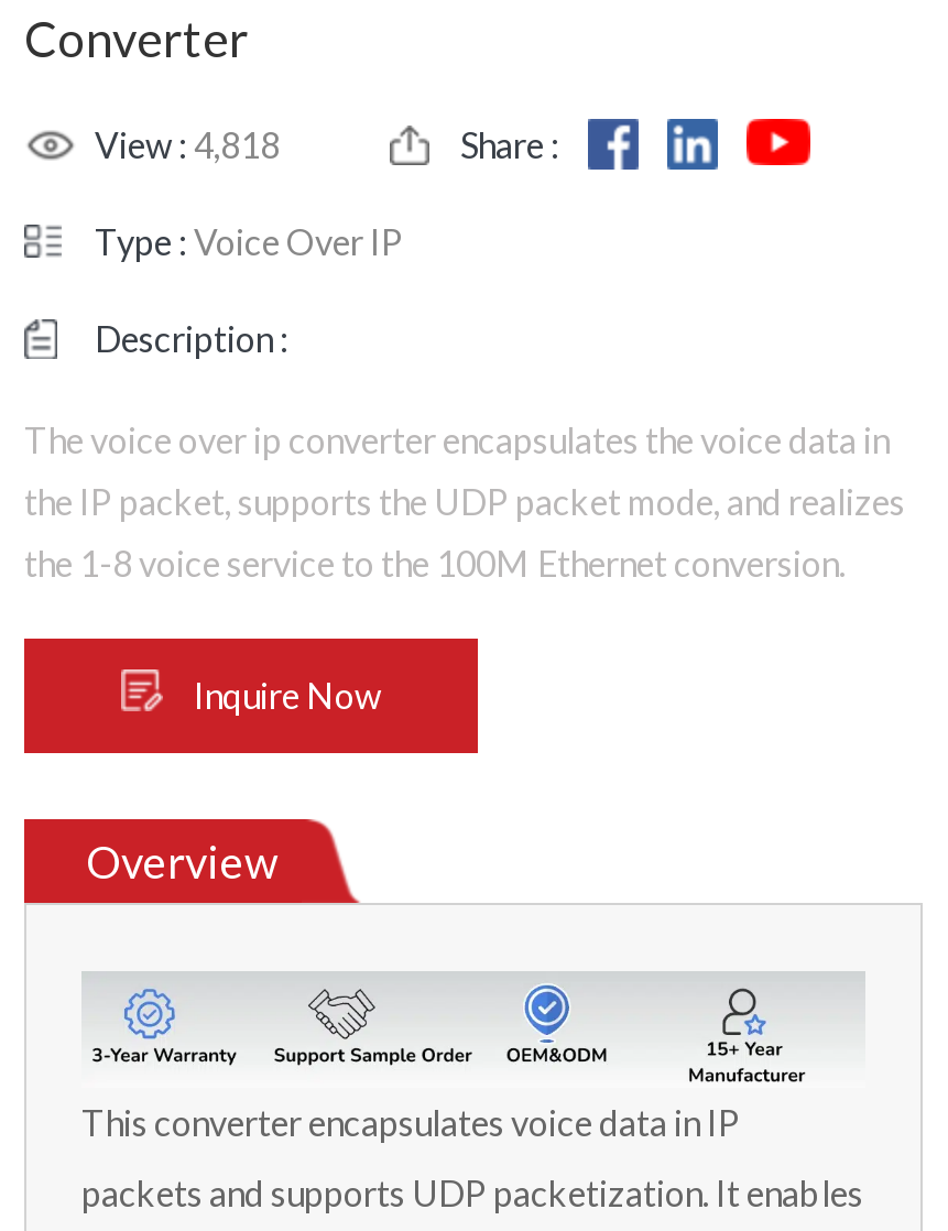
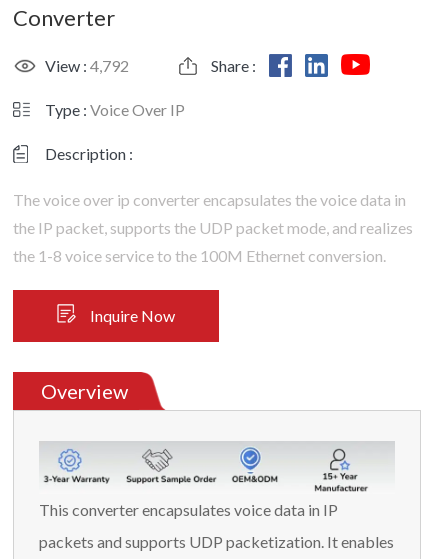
- View : 4,818
+ View : 4,792
